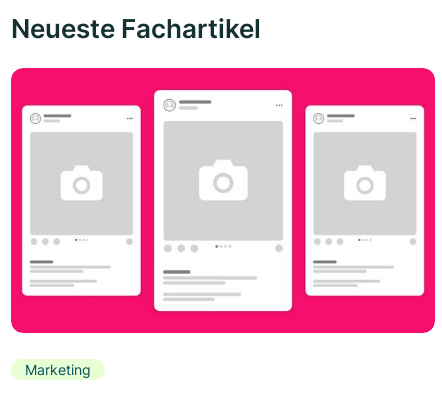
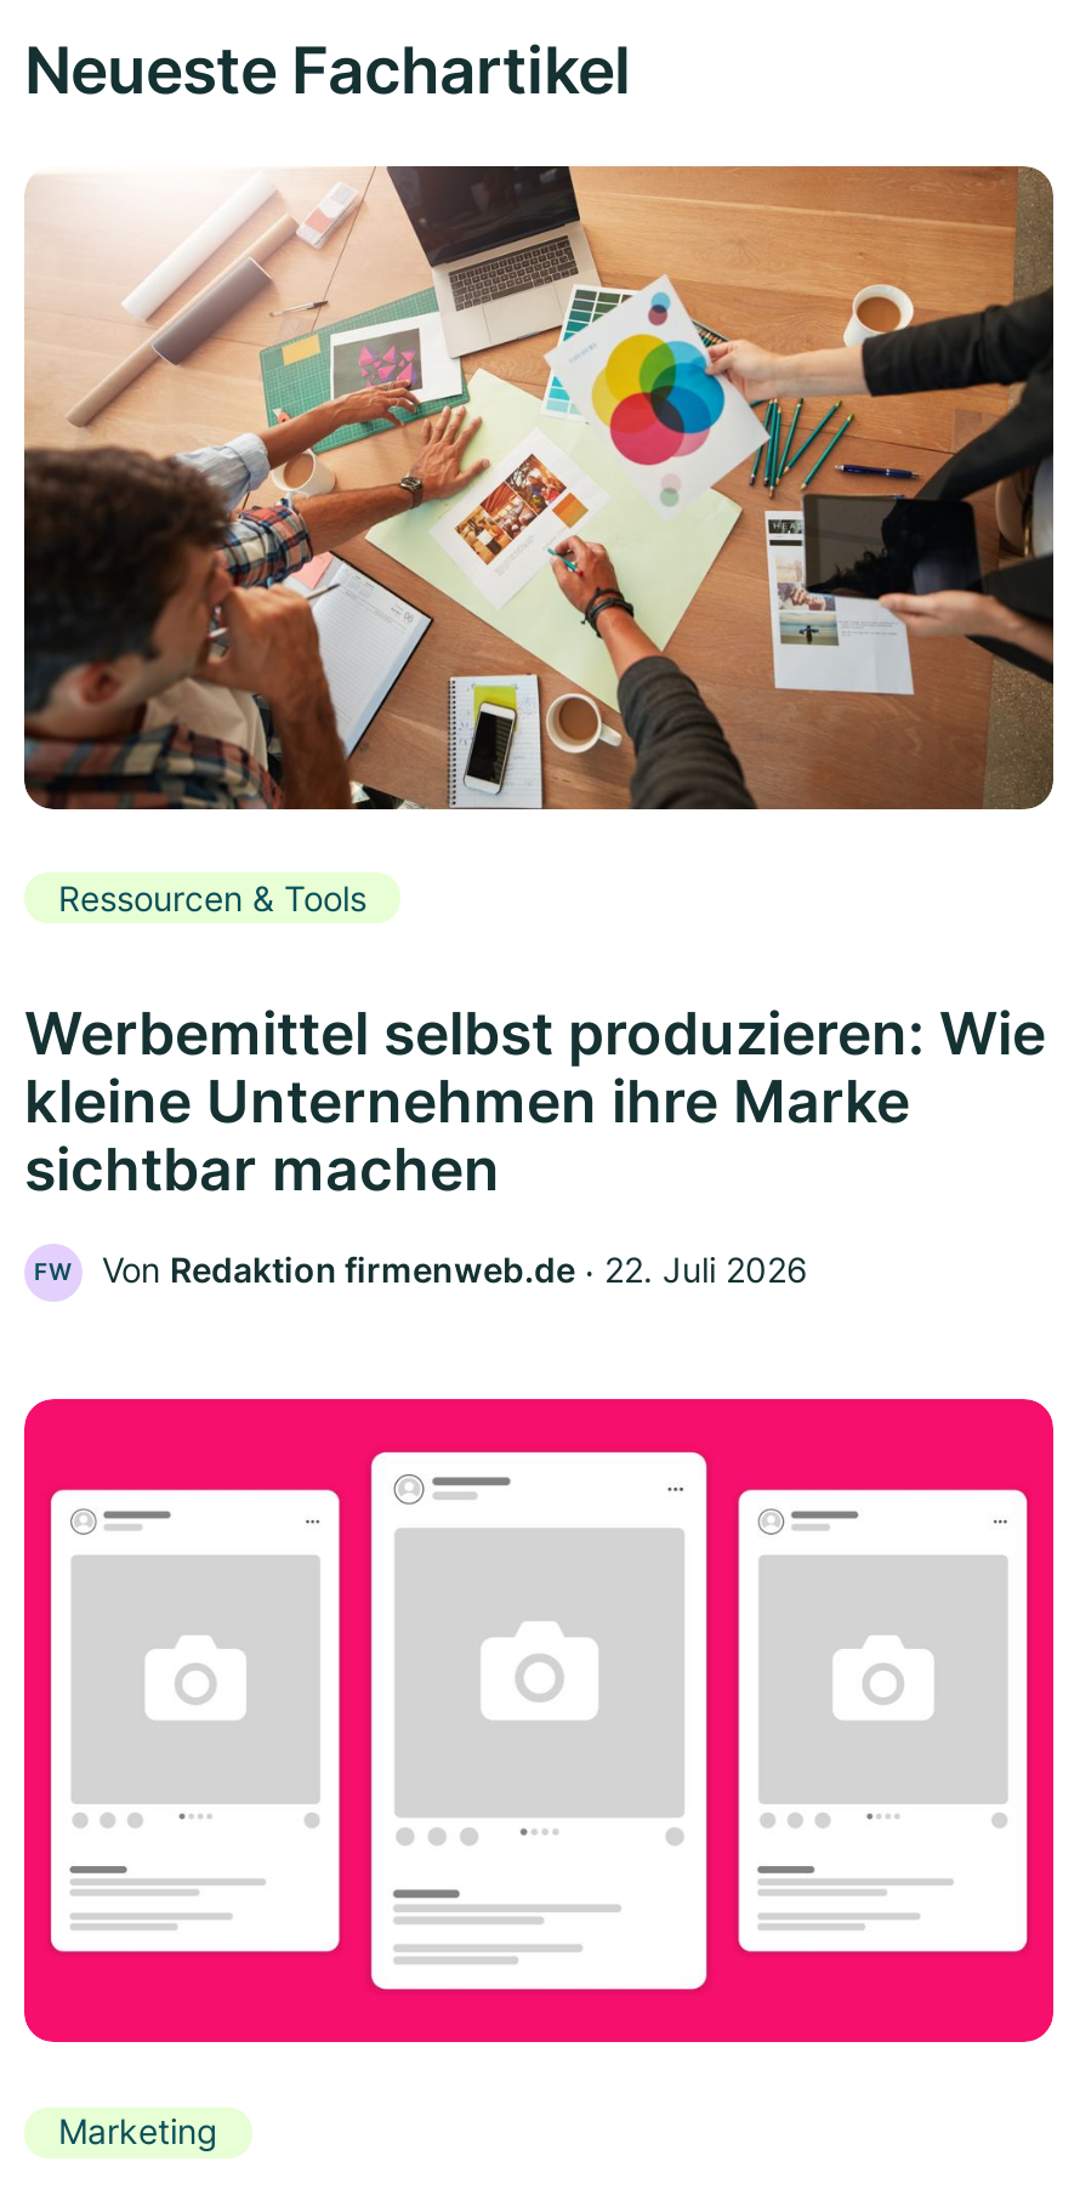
+ [image]
+ Ressourcen & Tools
+ Werbemittel selbst produzieren: Wie
+ kleine Unternehmen ihre Marke
+ sichtbar machen
+ FW
+ Von Redaktion firmenweb.de ‧ 22. Juli 2026
